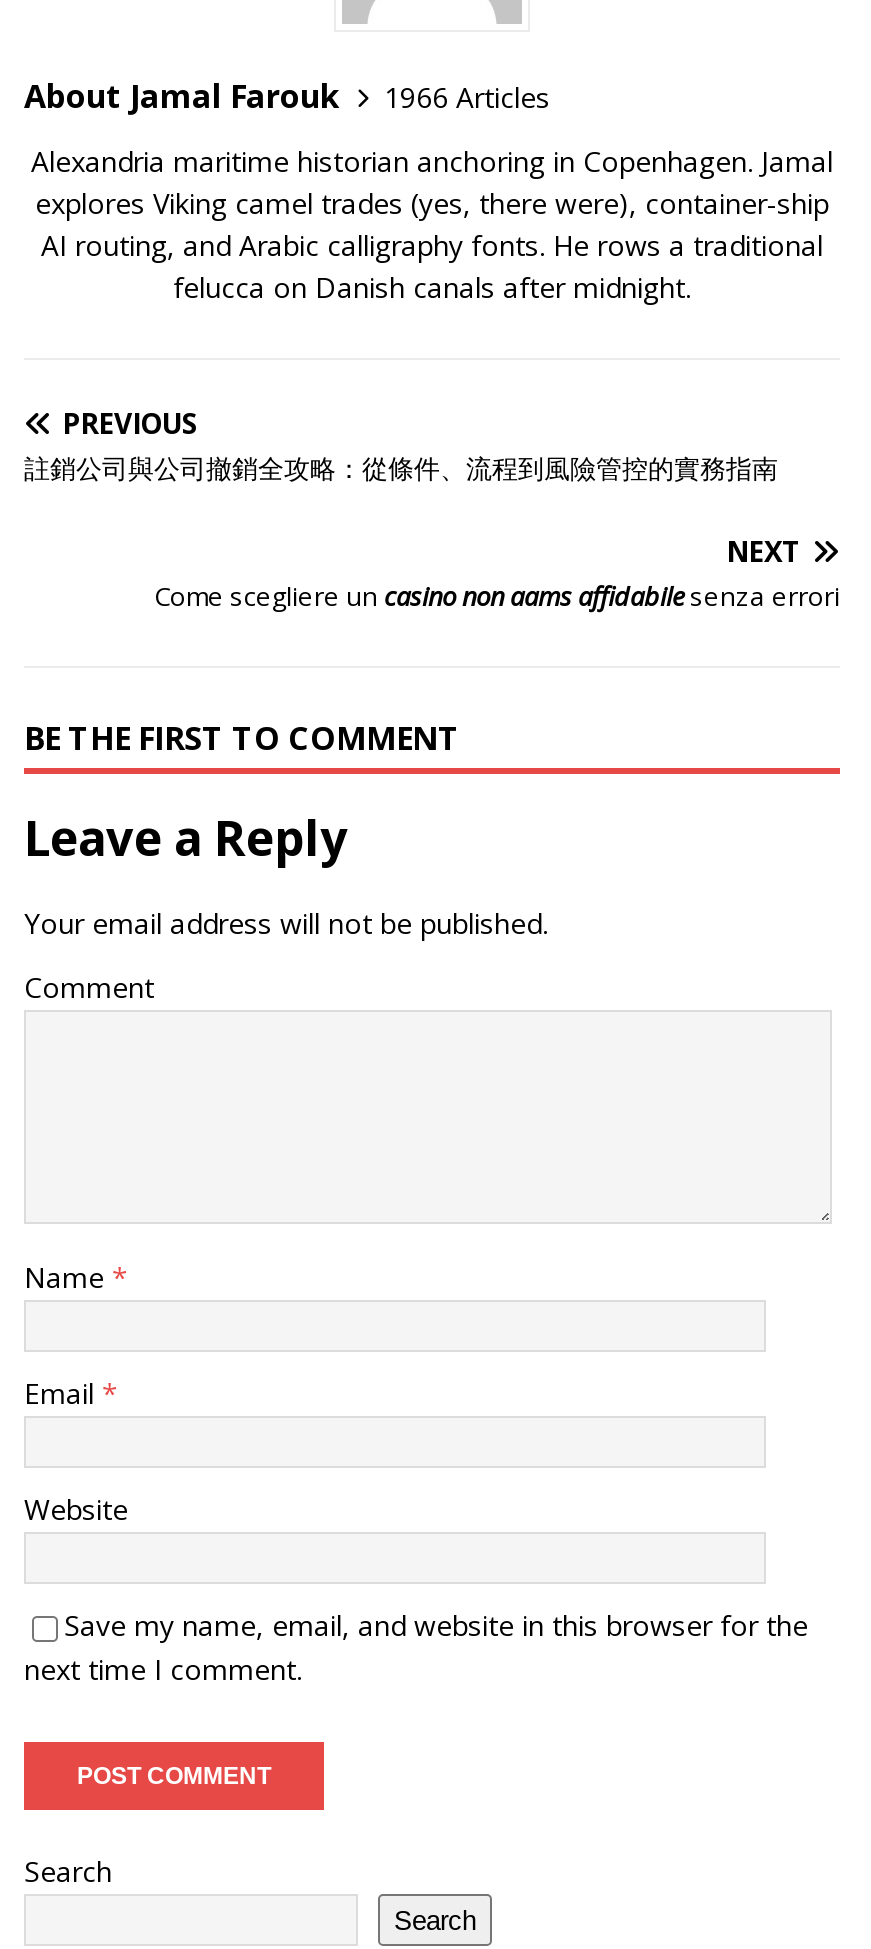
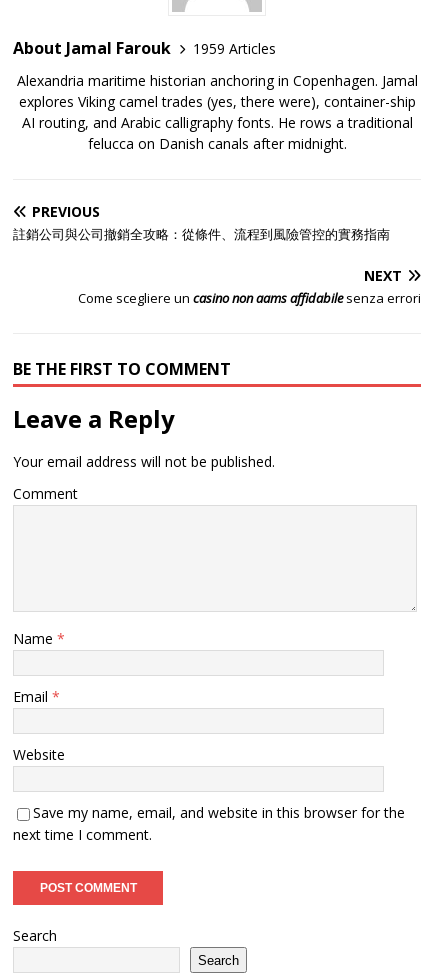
- About Jamal Farouk 1966 Articles
+ About Jamal Farouk 1959 Articles
